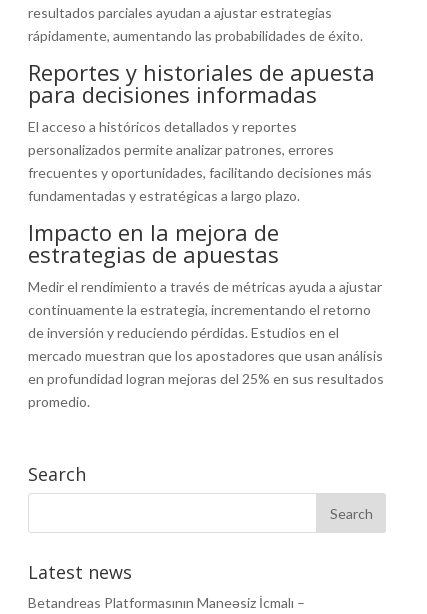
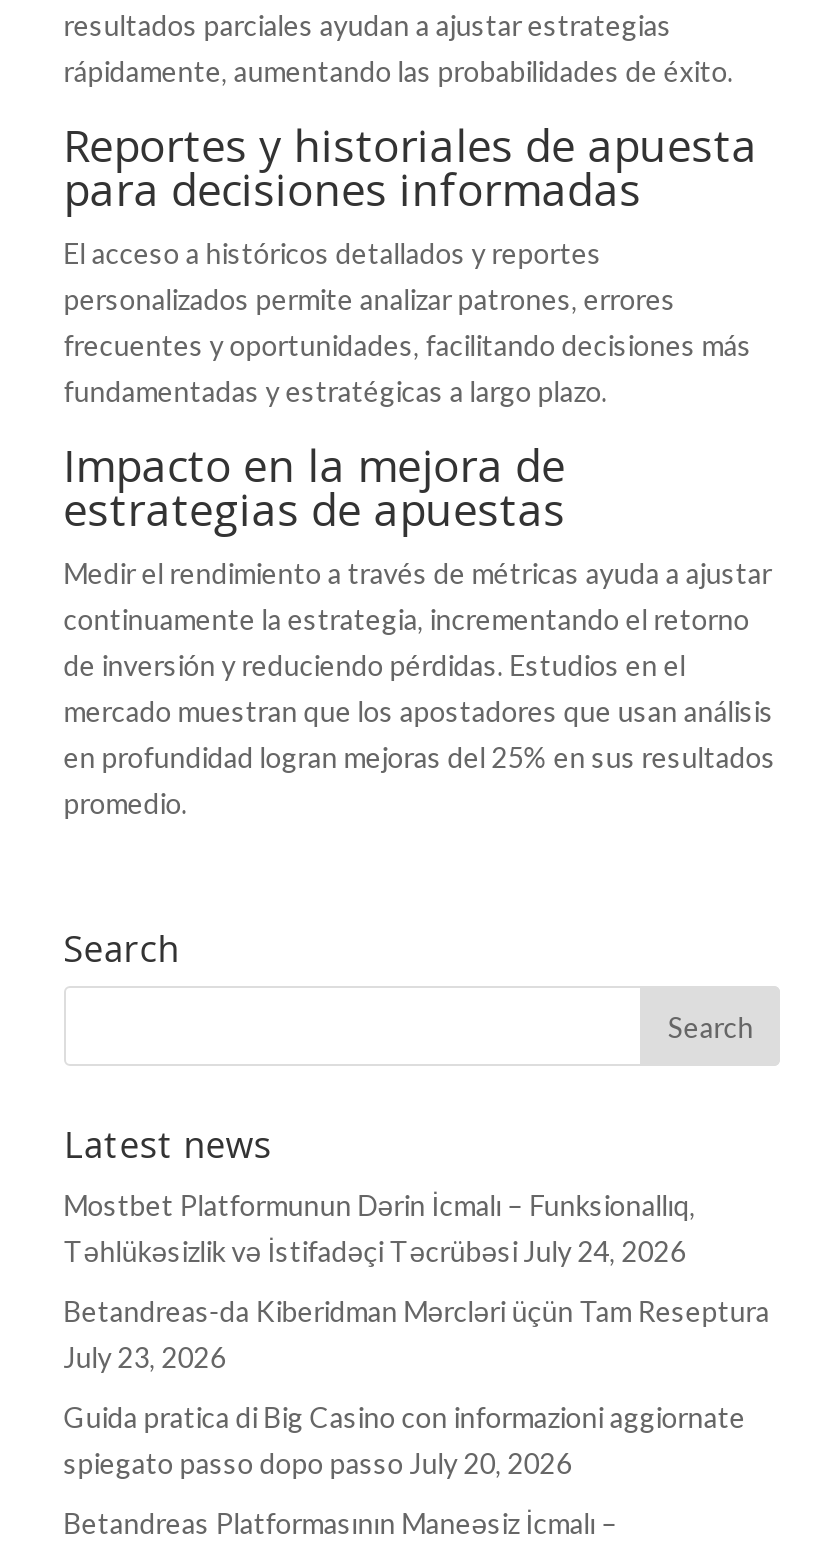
+ Mostbet Platformunun Dərin İcmalı – Funksionallıq,
+ Təhlükəsizlik və İstifadəçi Təcrübəsi July 24, 2026
+ Betandreas-da Kiberidman Mərcləri üçün Tam Reseptura
+ July 23, 2026
+ Guida pratica di Big Casino con informazioni aggiornate
+ spiegato passo dopo passo July 20, 2026
